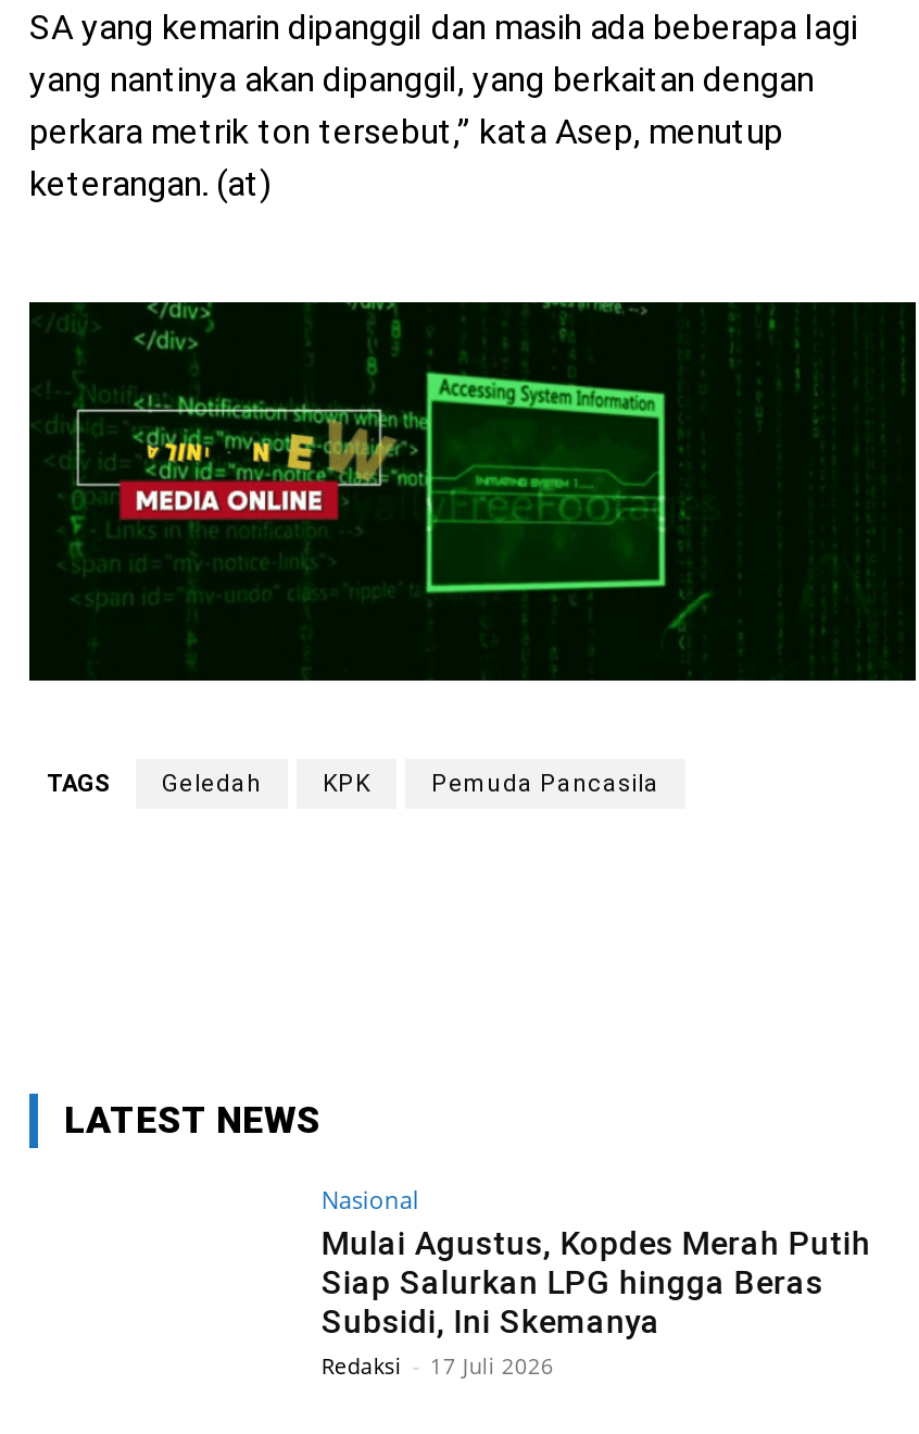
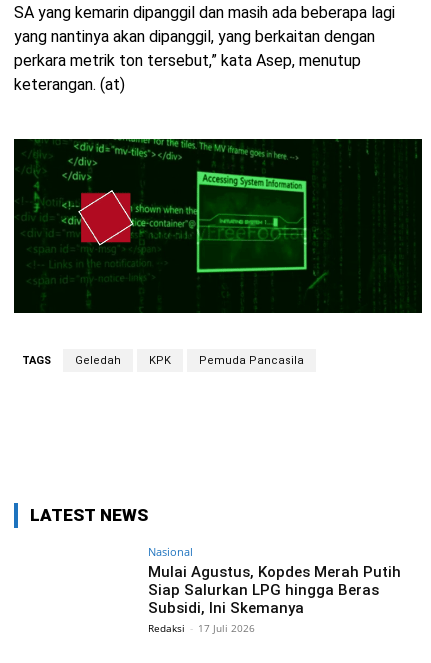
- [image]
+ [image]
